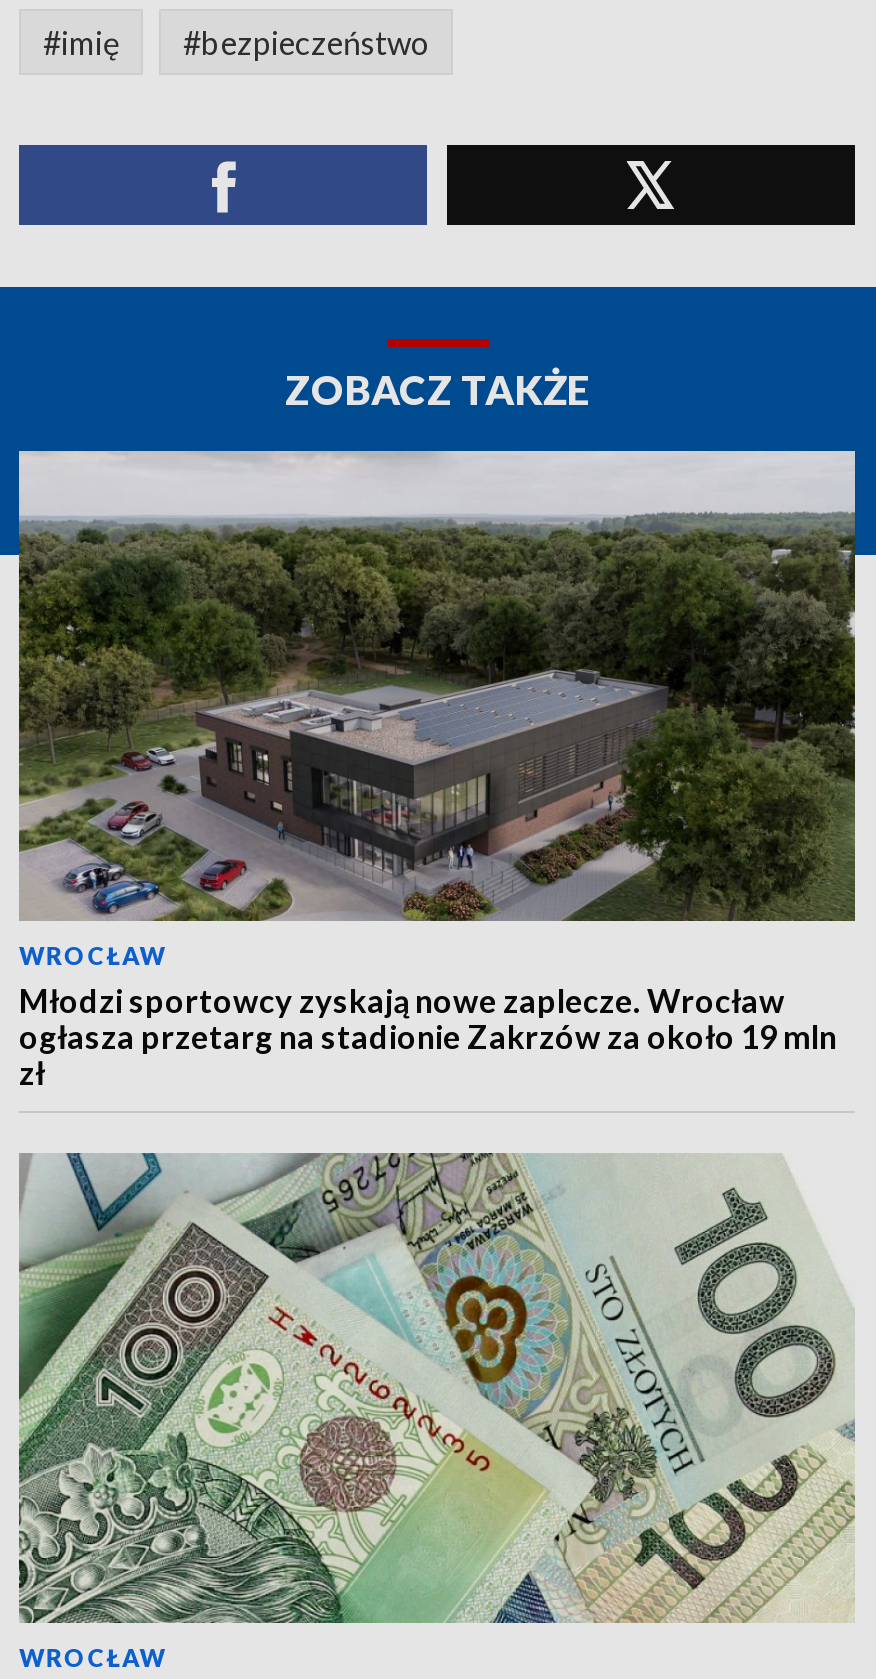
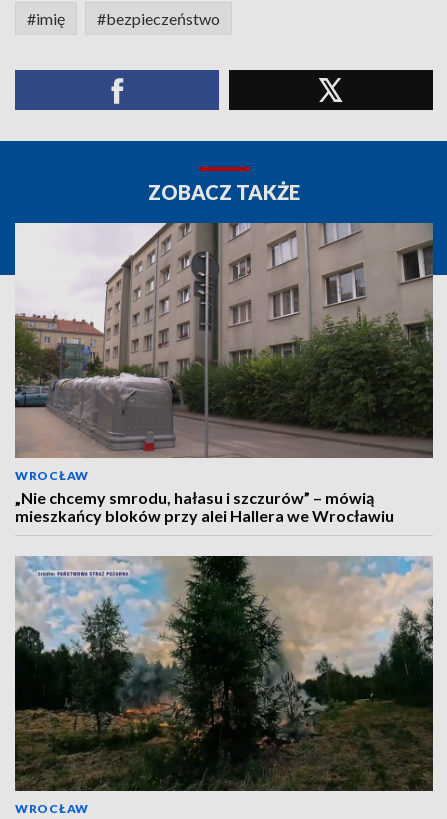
- [image]
- Młodzi sportowcy zyskają nowe zaplecze. Wrocław
- ogłasza przetarg na stadionie Zakrzów za około 19 mln
- zł
+ [image]
+ „Nie chcemy smrodu, hałasu i szczurów” – mówią
+ mieszkańcy bloków przy alei Hallera we Wrocławiu

- [image]
+ [image]
